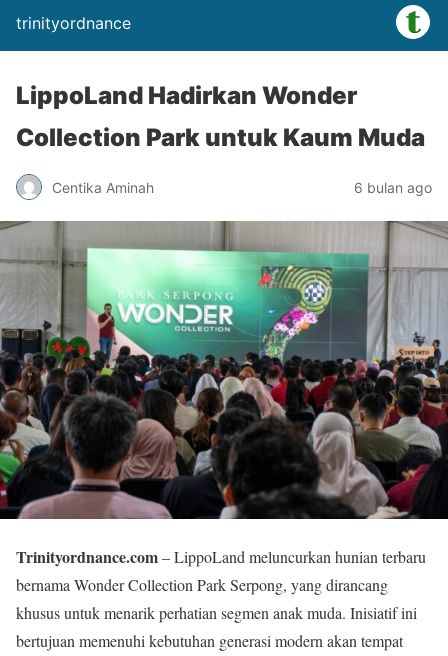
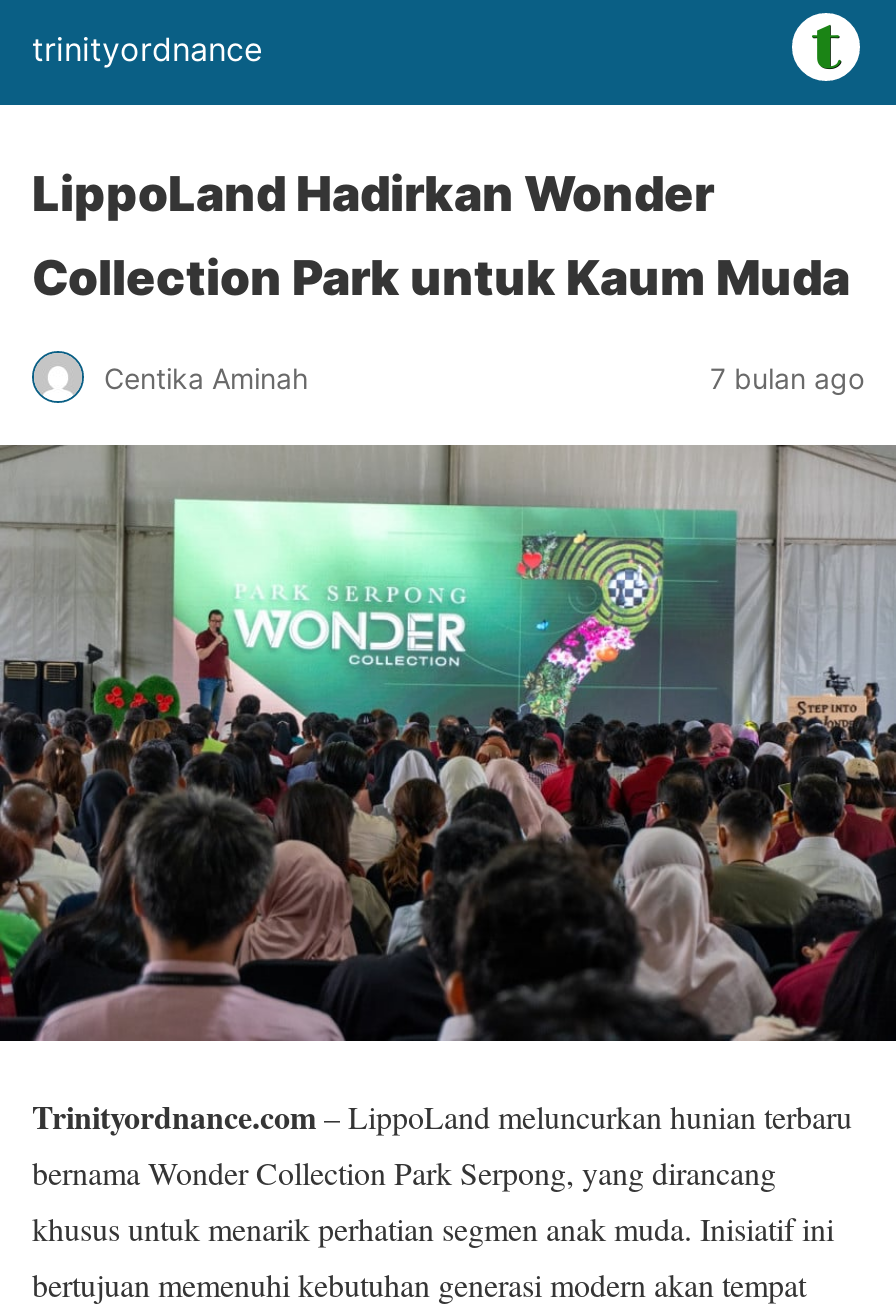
- 6 bulan ago
+ 7 bulan ago
